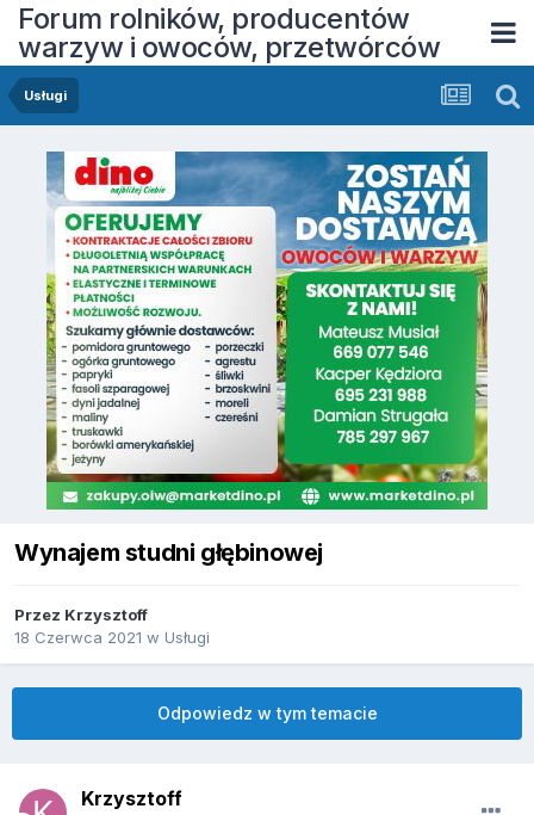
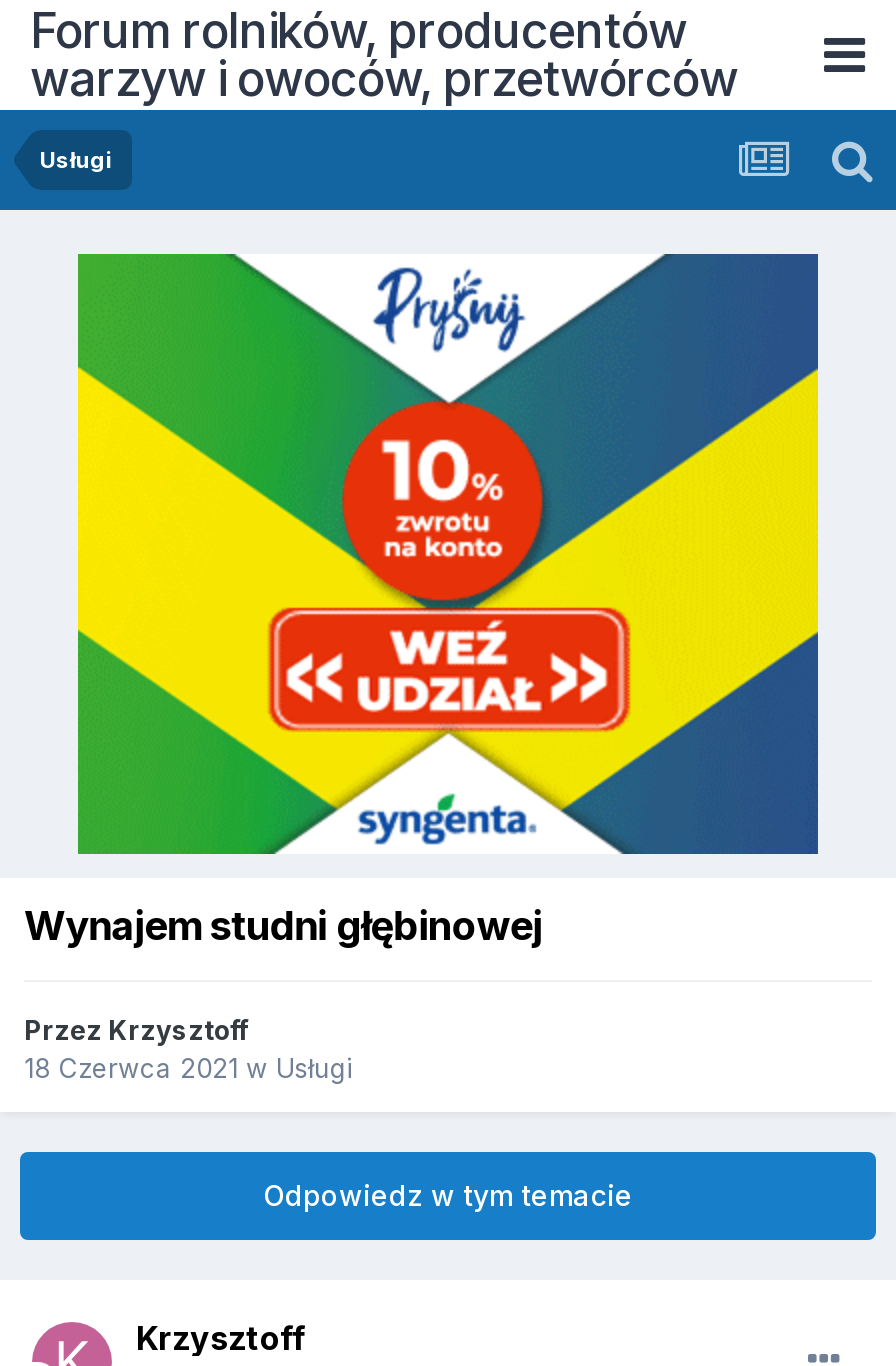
- [image]
+ [image]
